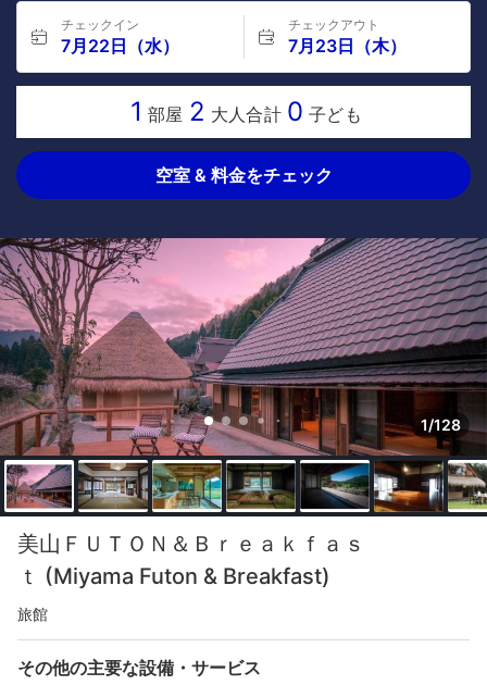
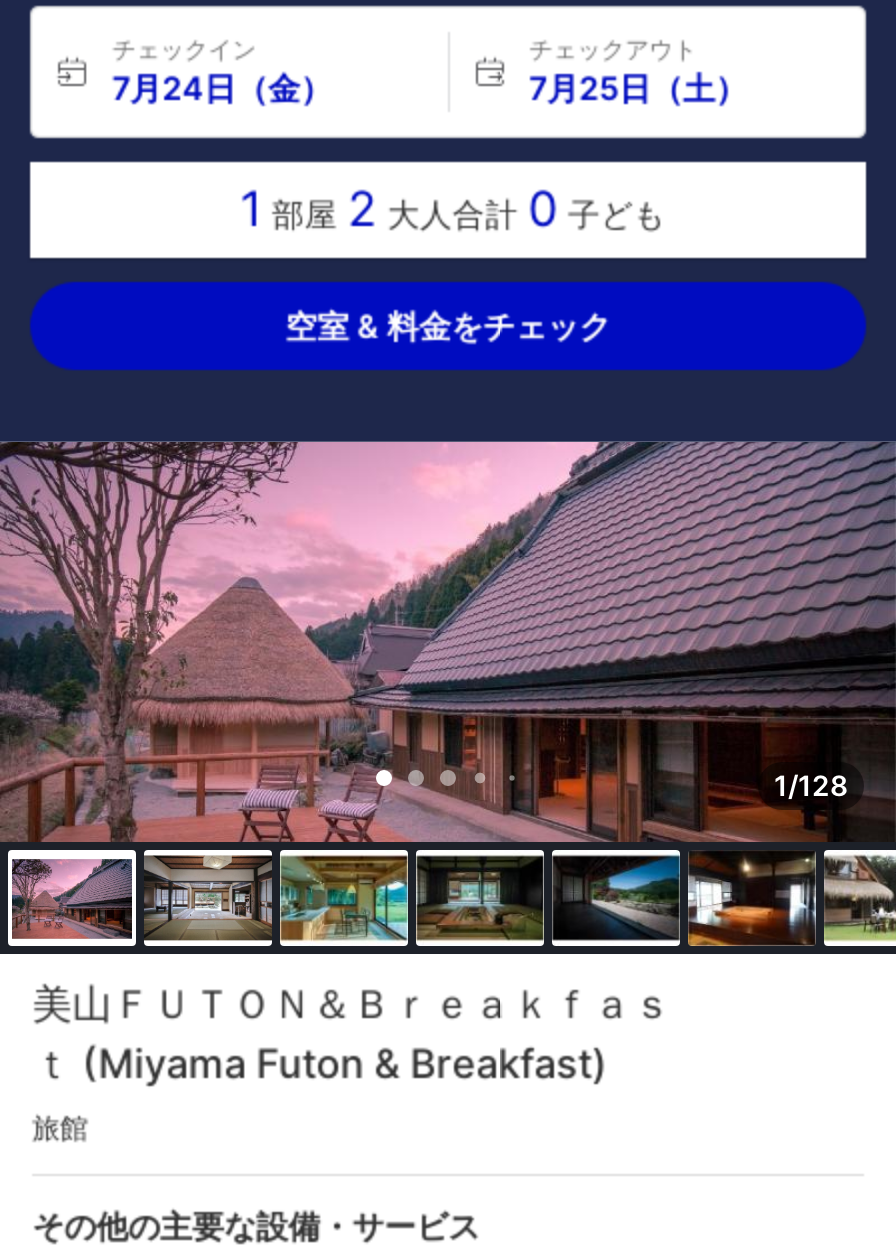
- 7月22日（水）
+ 7月24日（金）

- 7月23日（木）
+ 7月25日（土）
